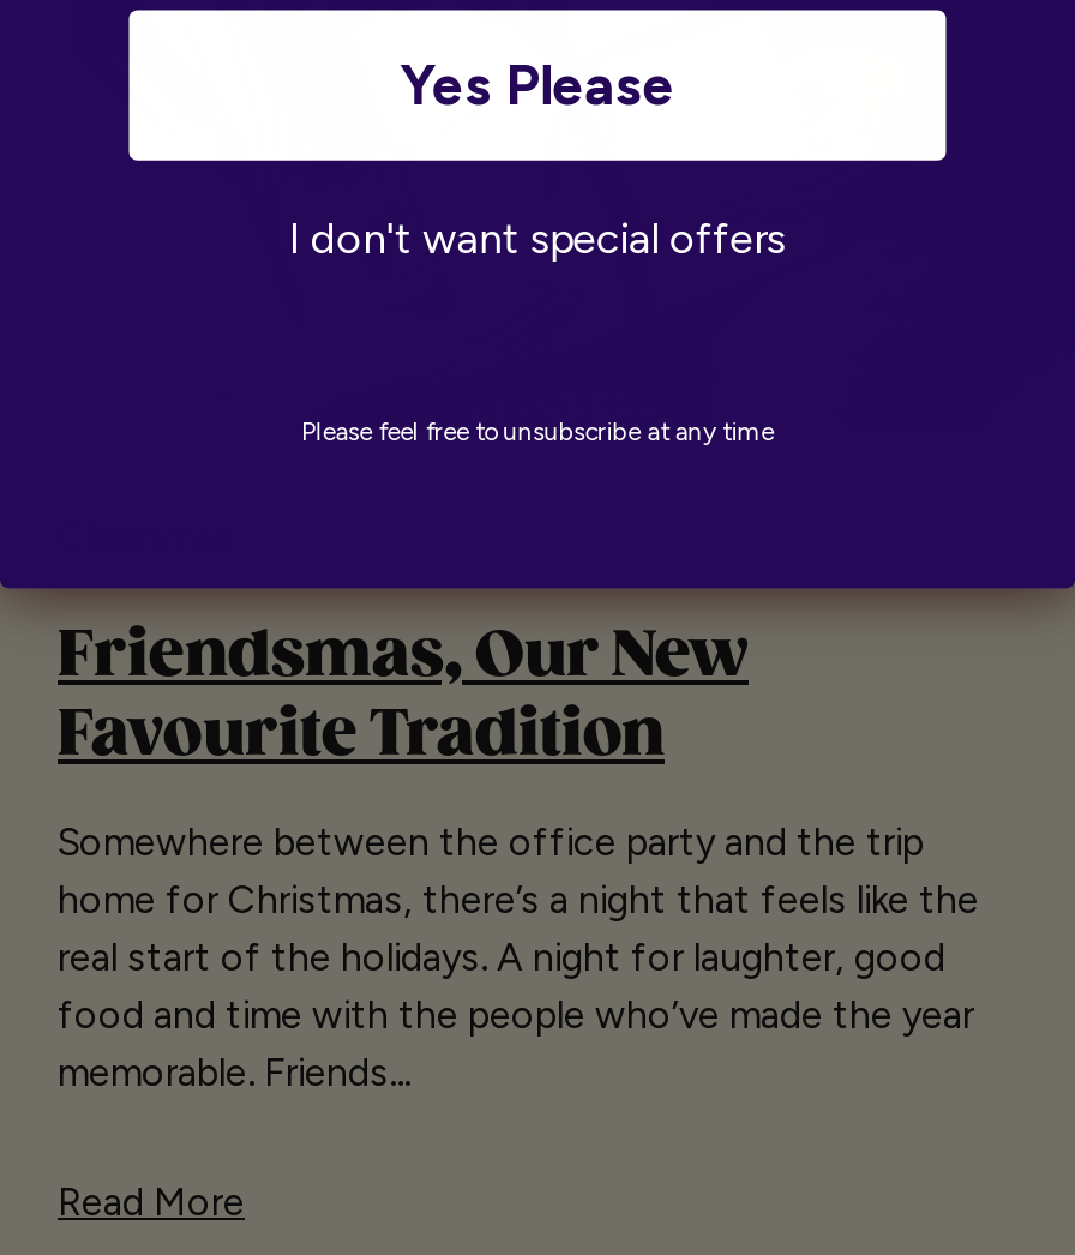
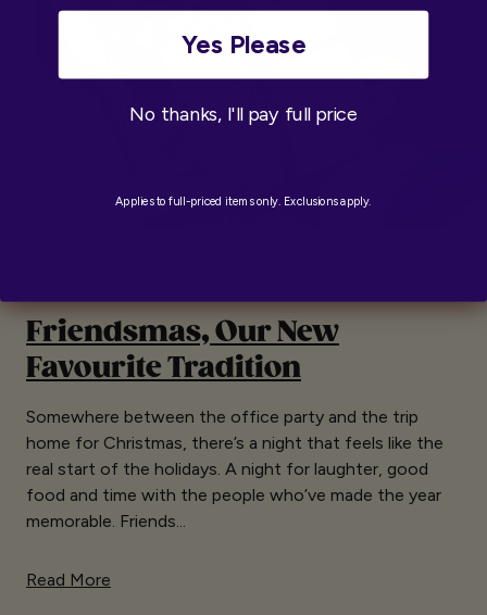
- I don't want special offers
+ No thanks, I'll pay full price

- Please feel free to unsubscribe at any time
+ Applies to full-priced items only. Exclusions apply.
